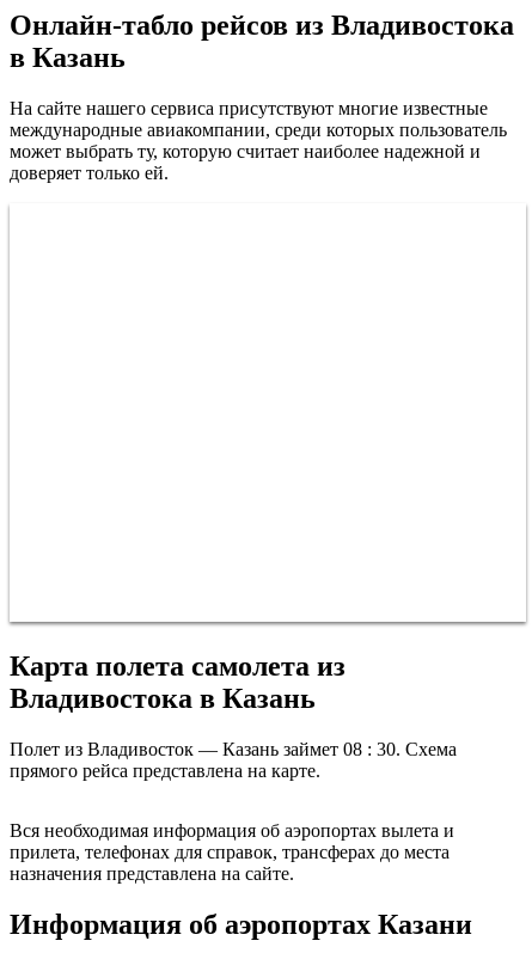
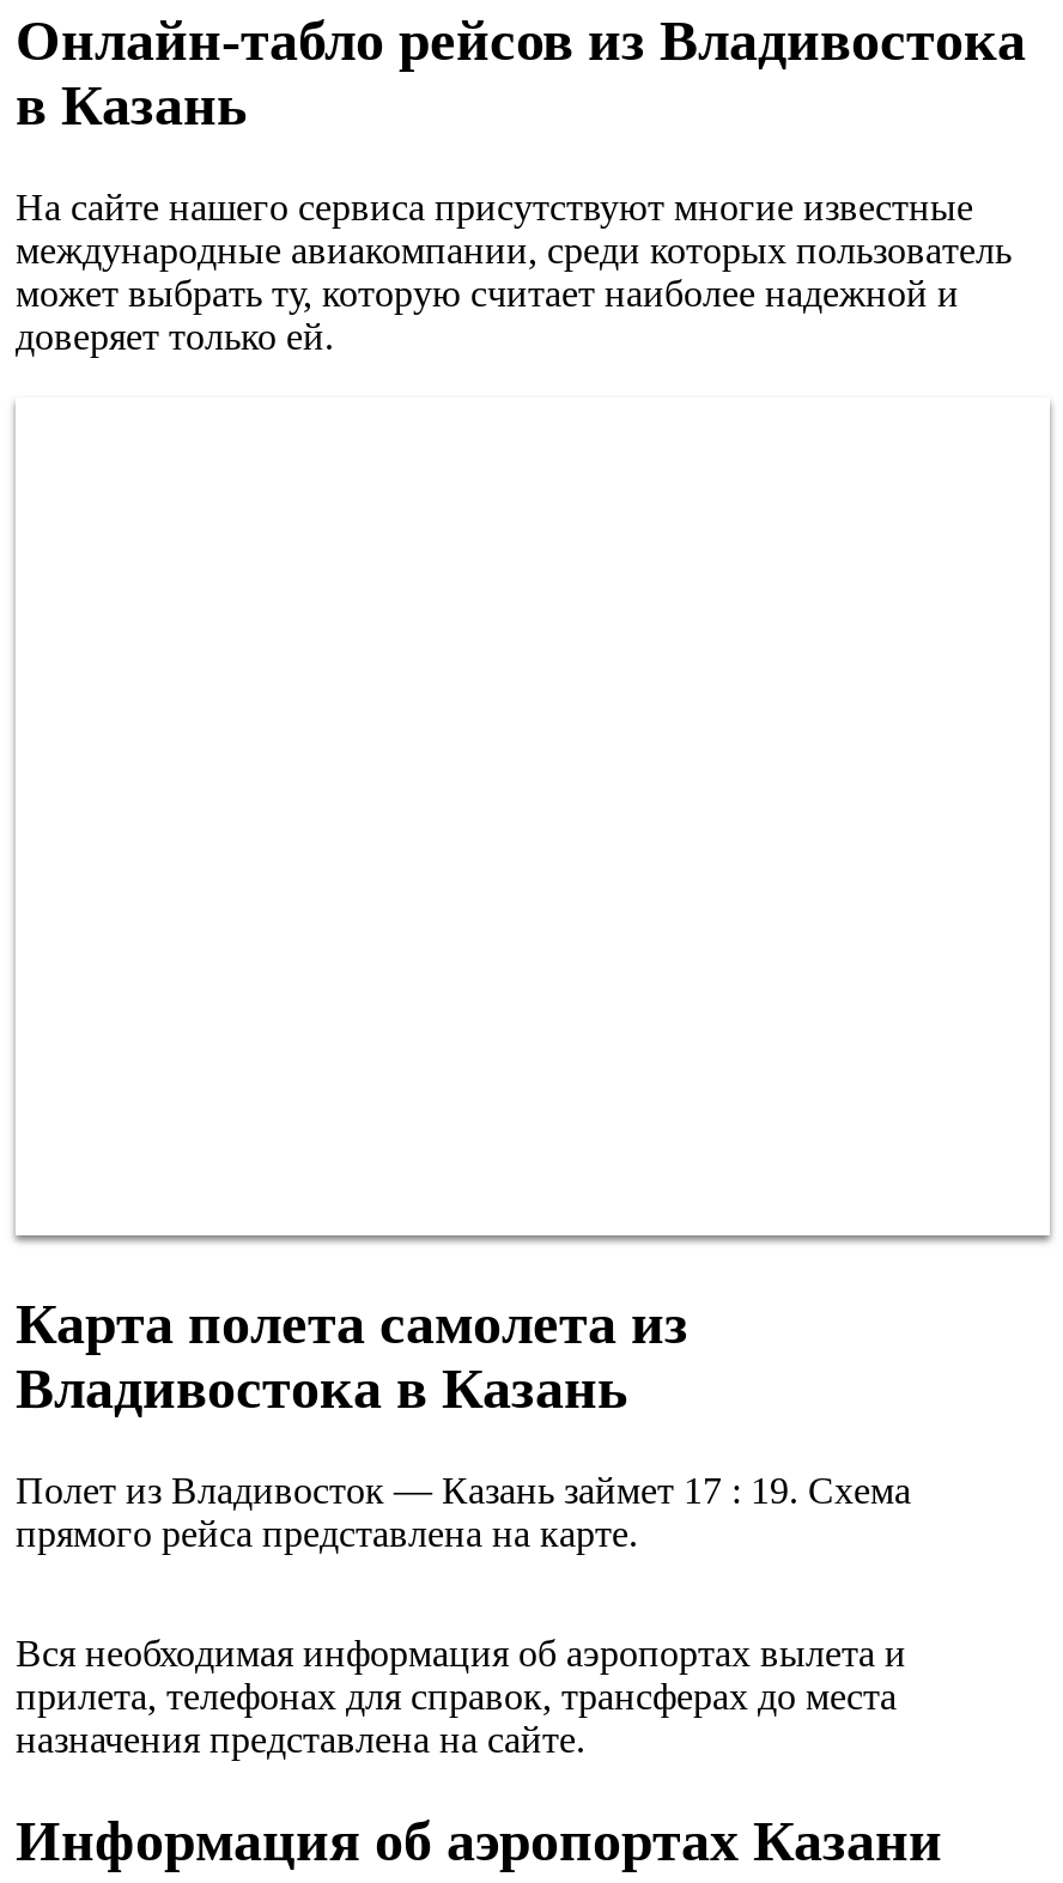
- Полет из Владивосток — Казань займет 08 : 30. Схема
+ Полет из Владивосток — Казань займет 17 : 19. Схема
